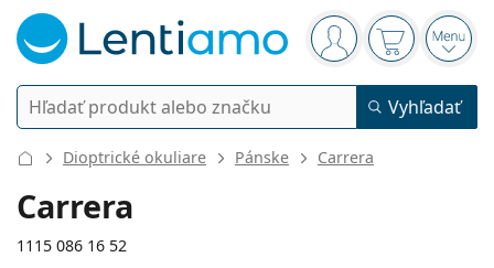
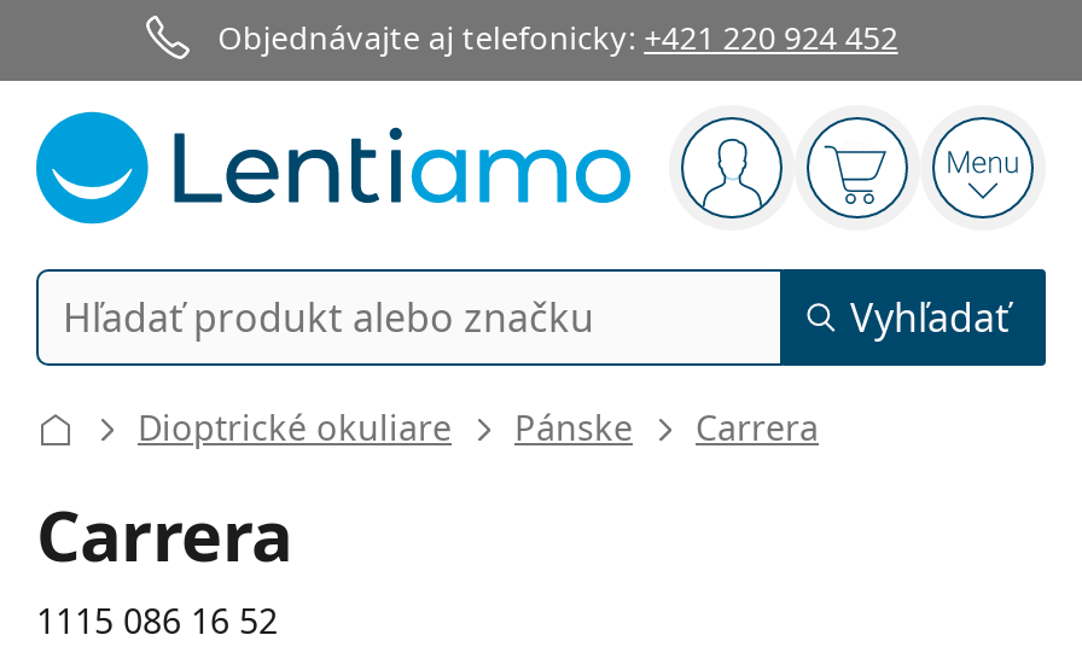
+ Objednávajte aj telefonicky: +421 220 924 452
